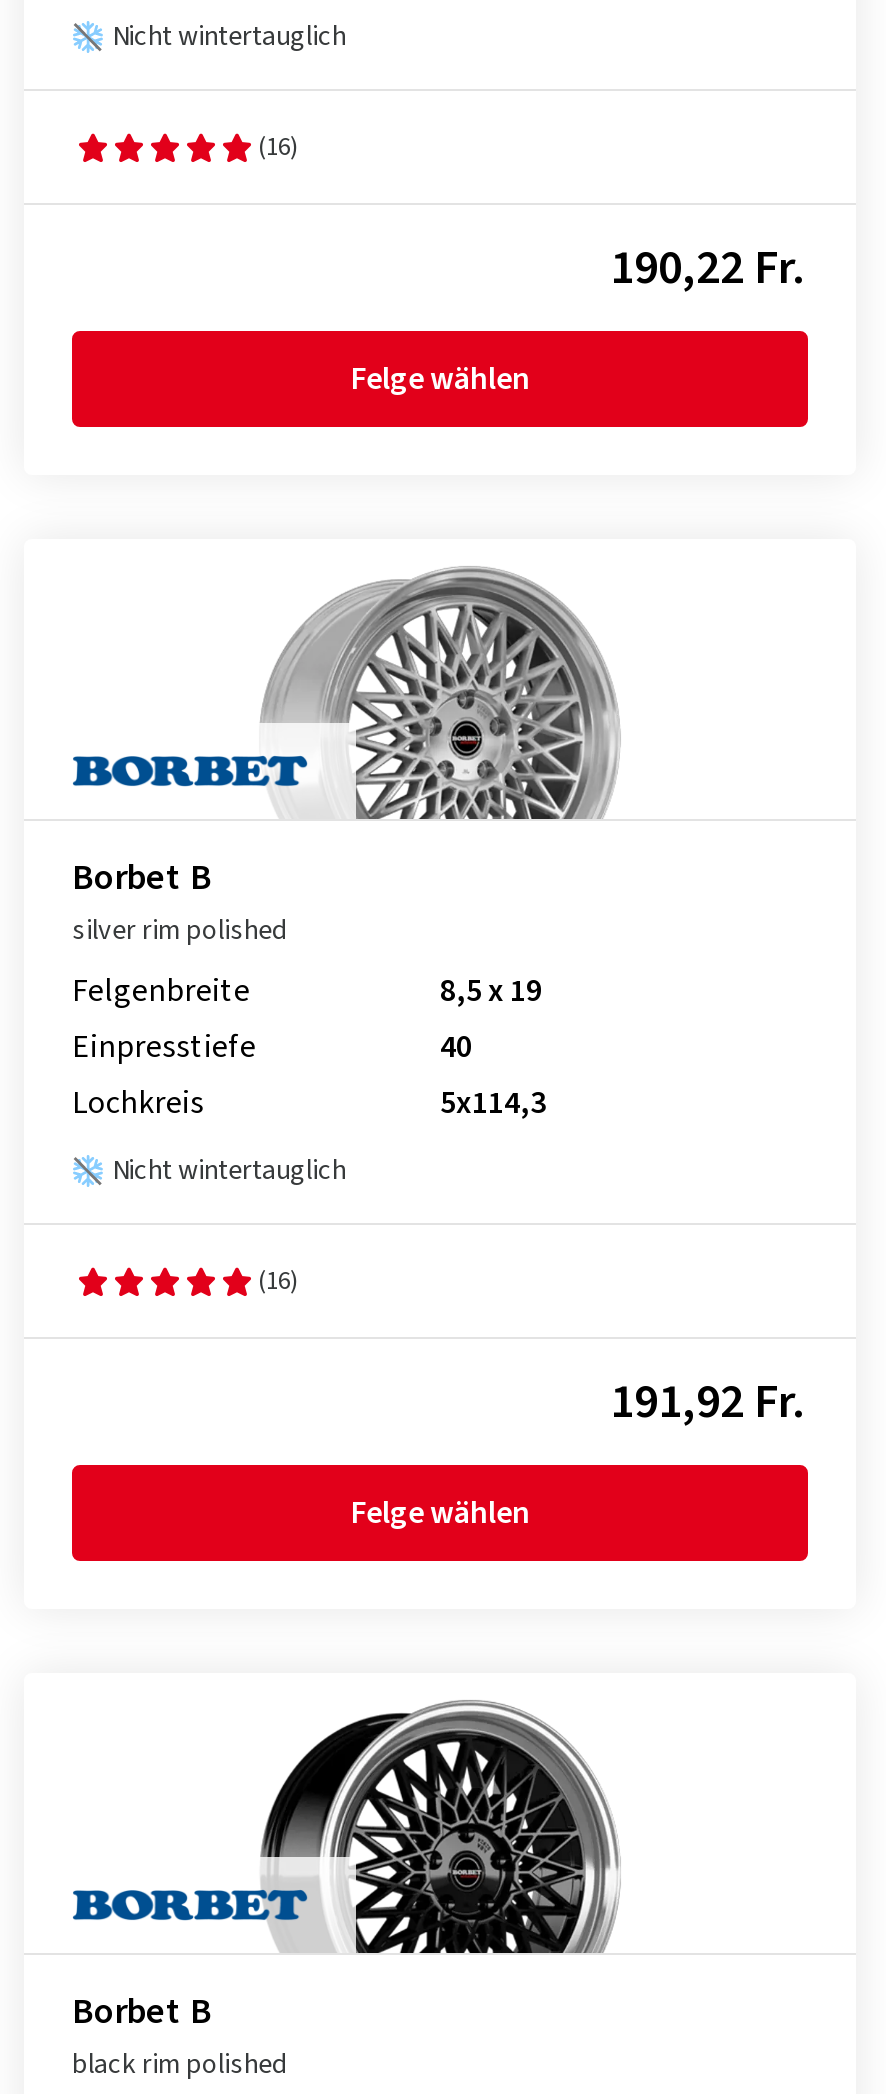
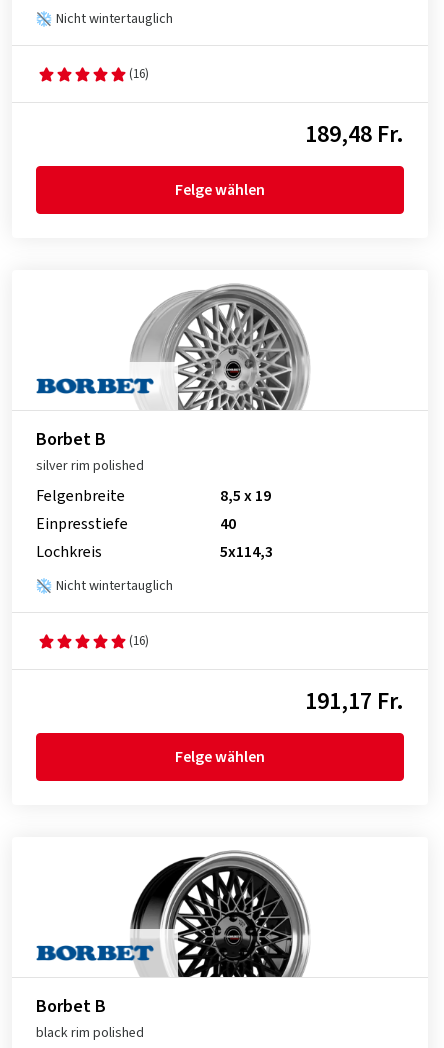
- 190,22 Fr.
+ 189,48 Fr.

- 191,92 Fr.
+ 191,17 Fr.
